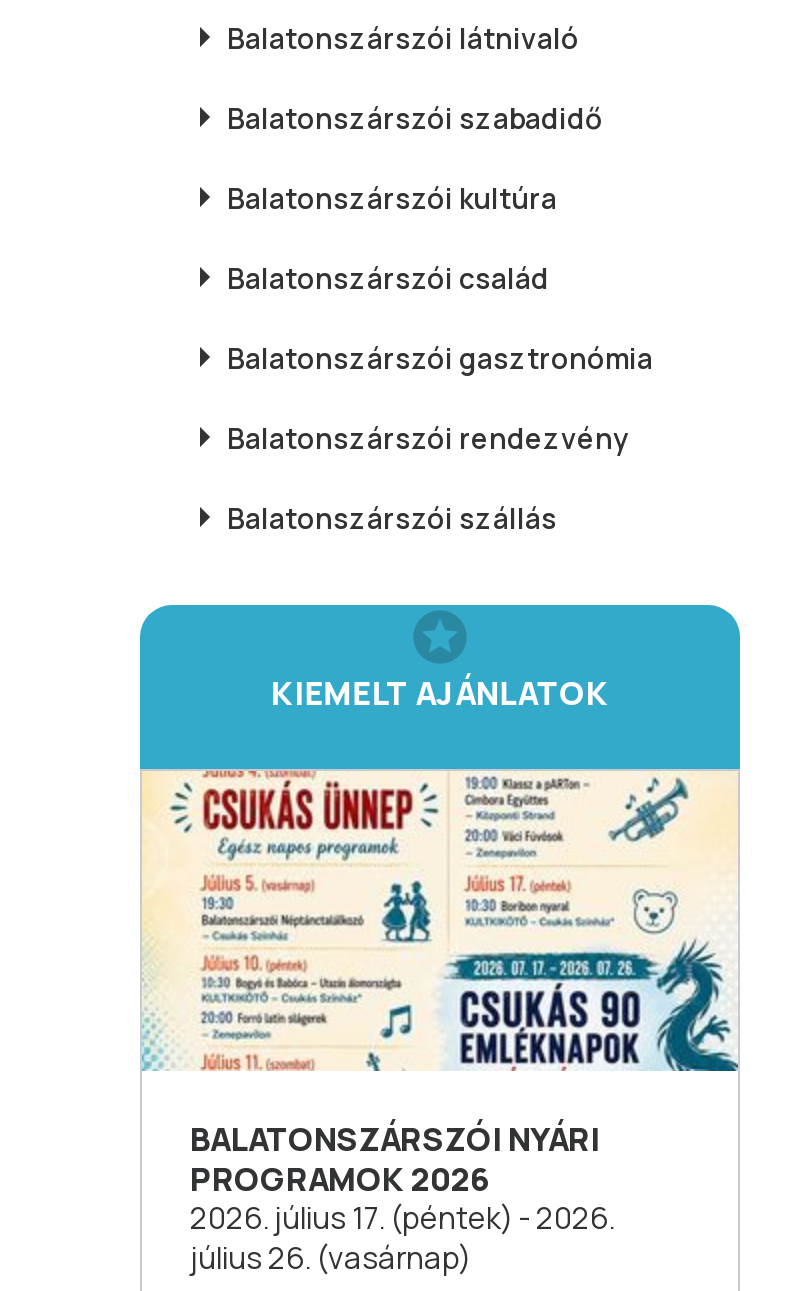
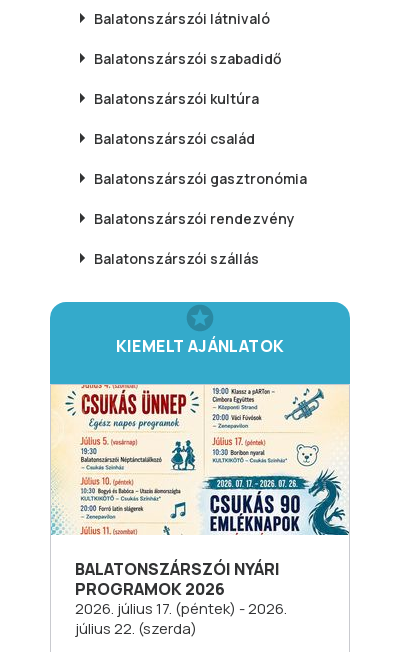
- július 26. (vasárnap)
+ július 22. (szerda)
